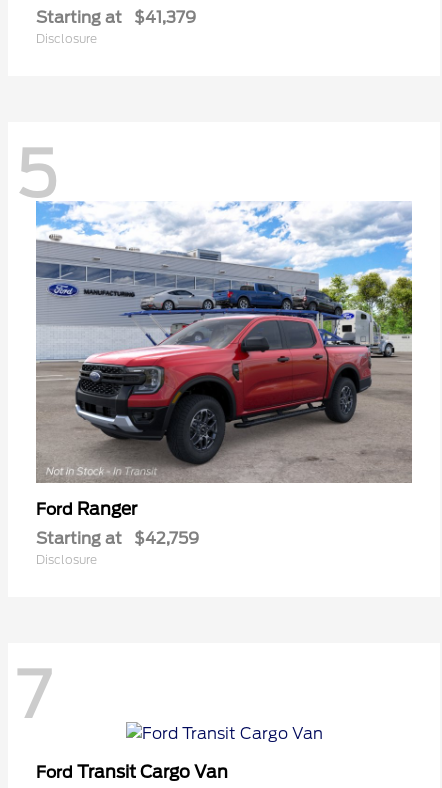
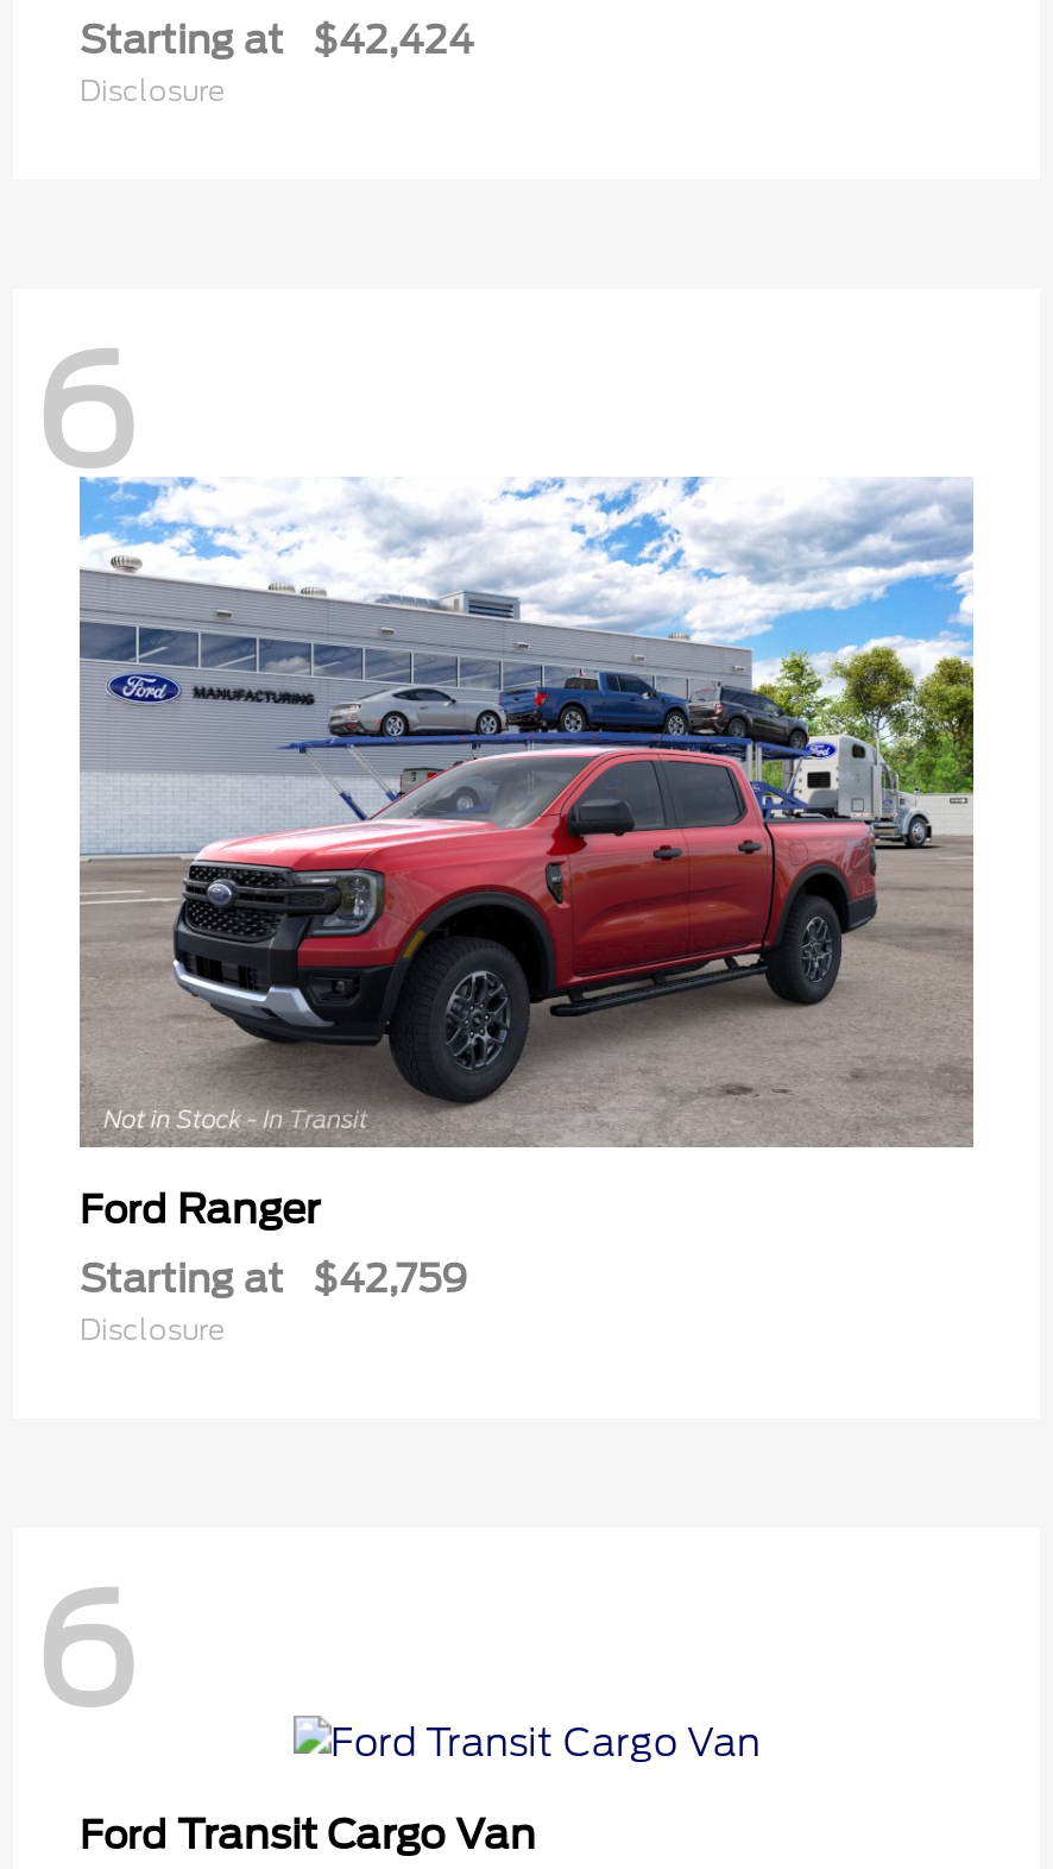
- Starting at $41,379
+ Starting at $42,424

- 5
+ 6

- 7
+ 6
